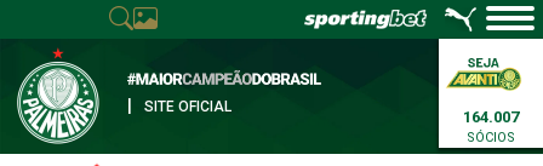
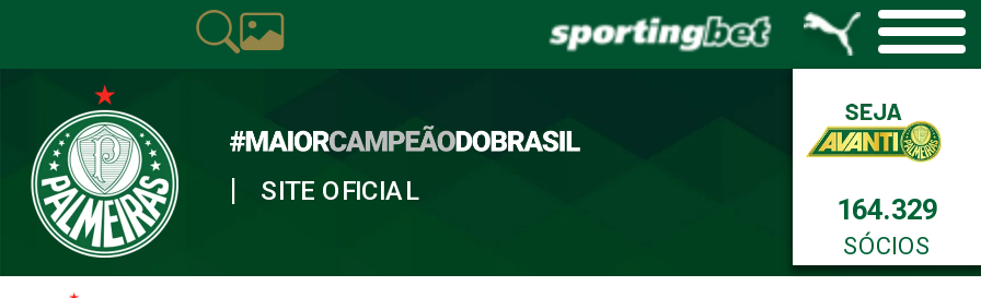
- 164.007
+ 164.329
